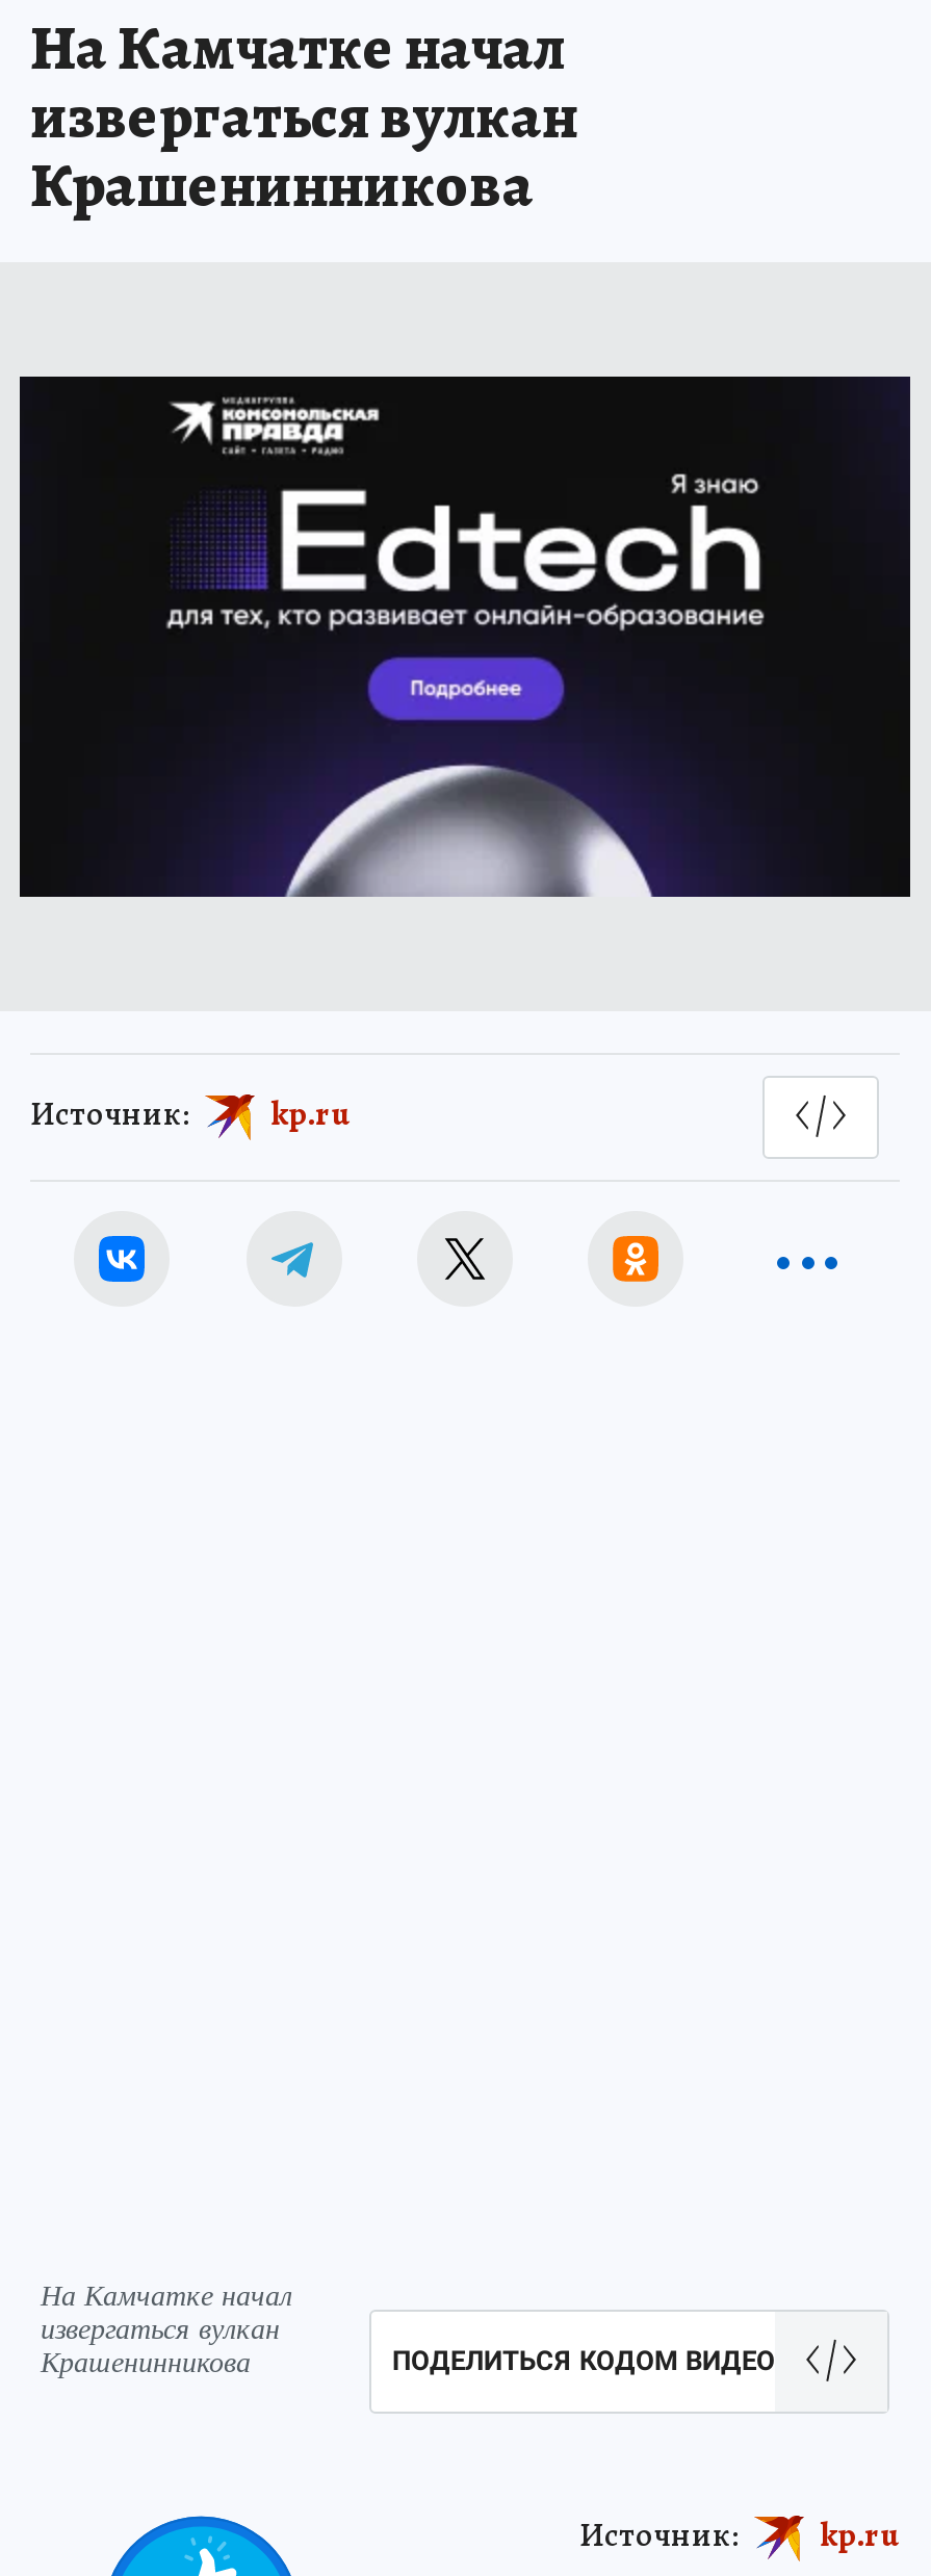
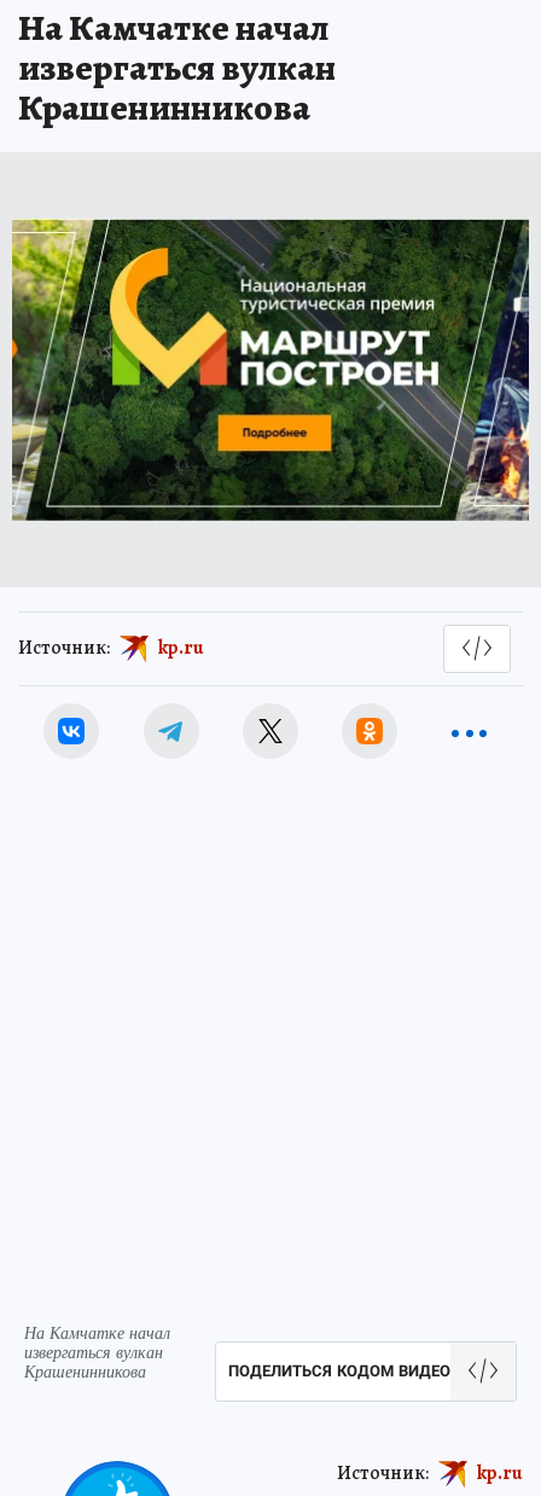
- [image]
+ [image]
